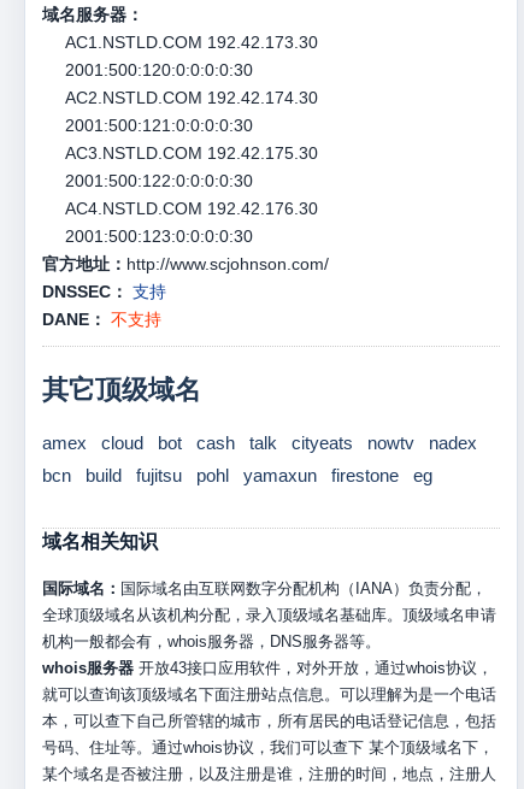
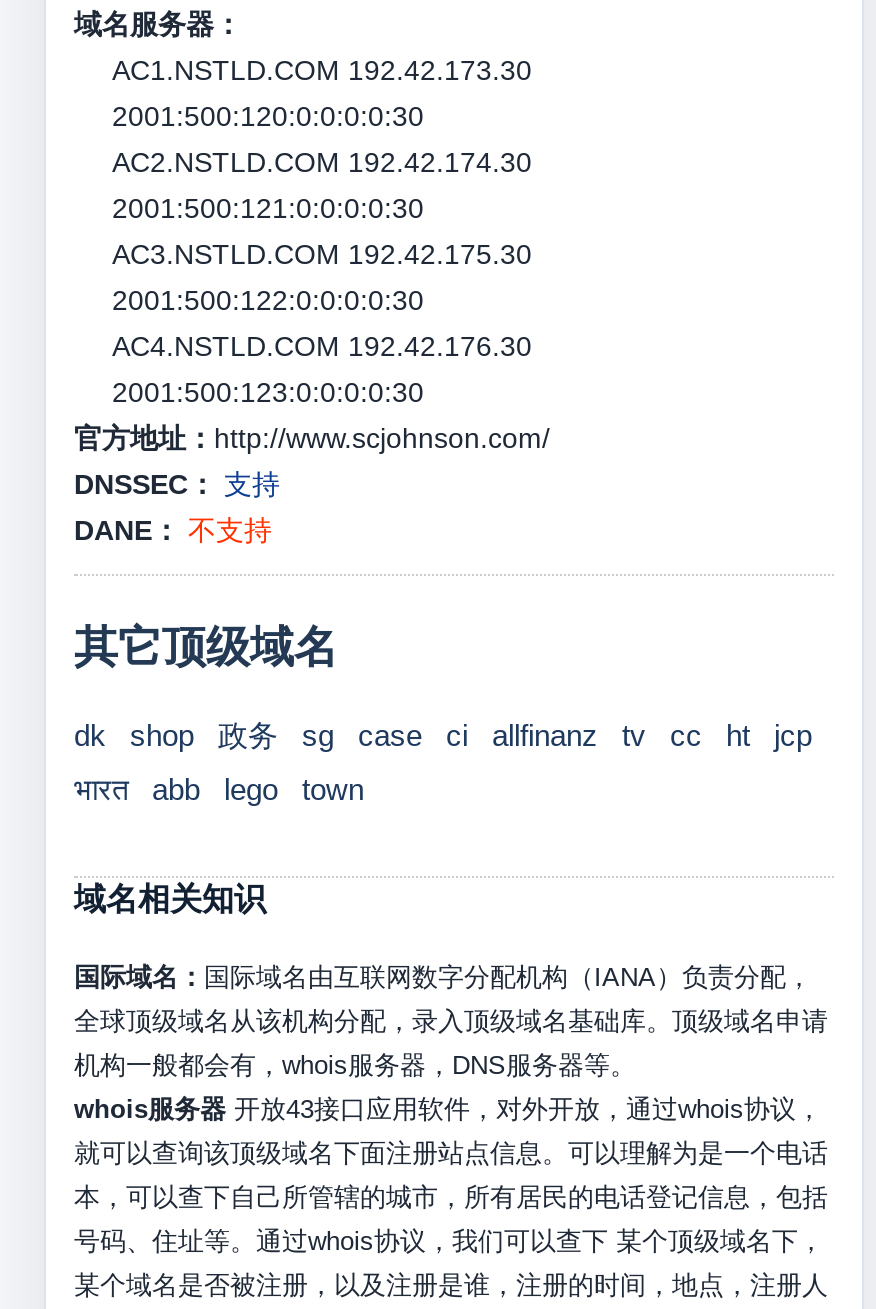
- amex
- cloud
- bot
- cash
- talk
- cityeats
- nowtv
- nadex
+ dk
+ shop
+ 政务
+ sg
+ case
+ ci
+ allfinanz
+ tv
+ cc
+ ht
+ jcp

- bcn
- build
- fujitsu
- pohl
- yamaxun
- firestone
- eg
+ भारत
+ abb
+ lego
+ town
